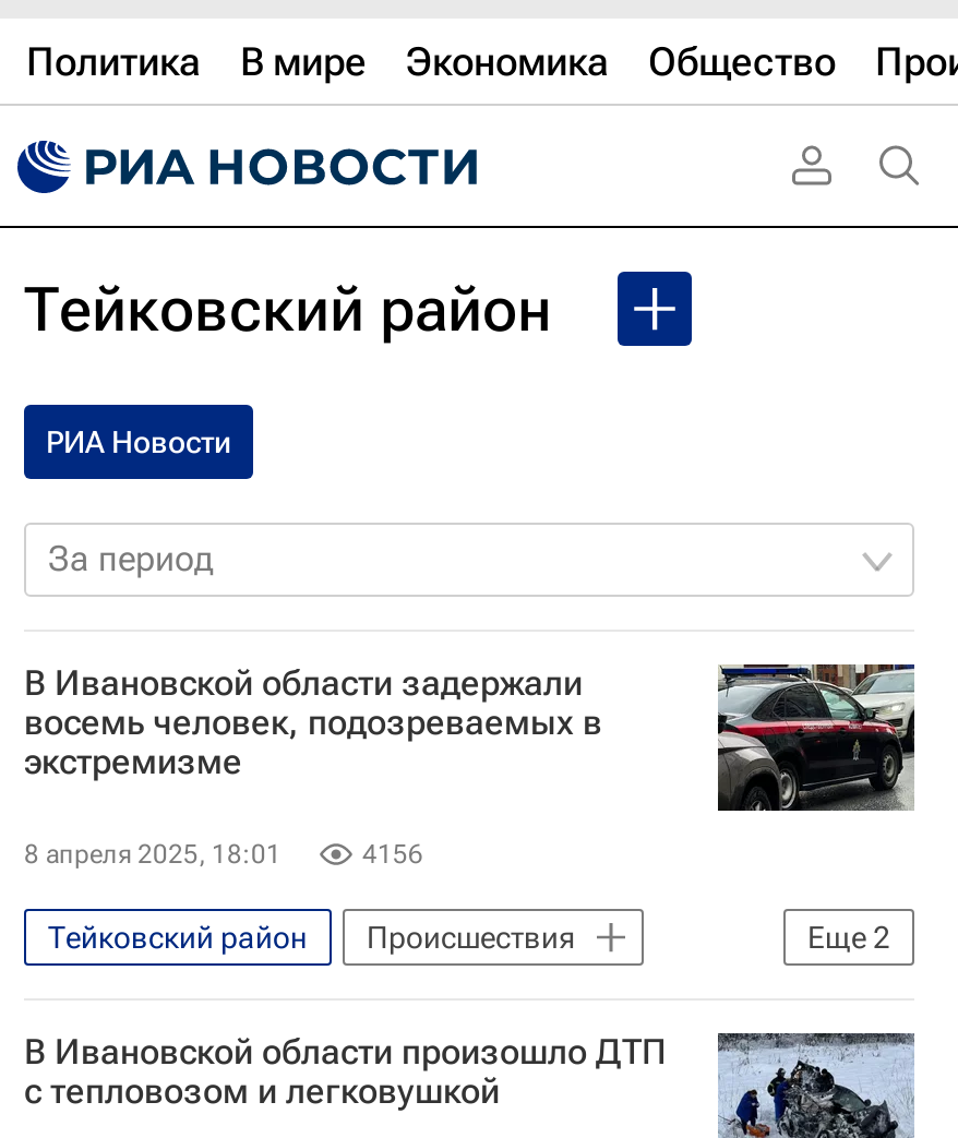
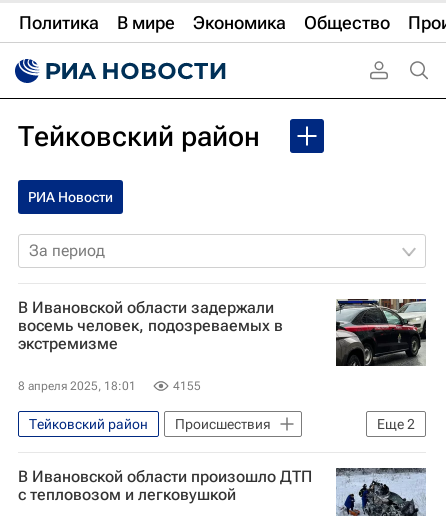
- 4156
+ 4155
